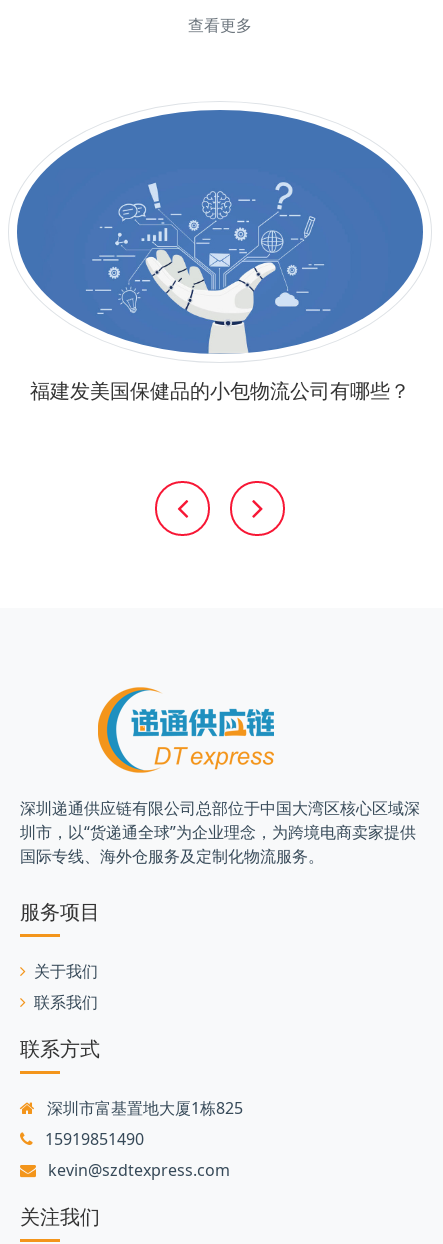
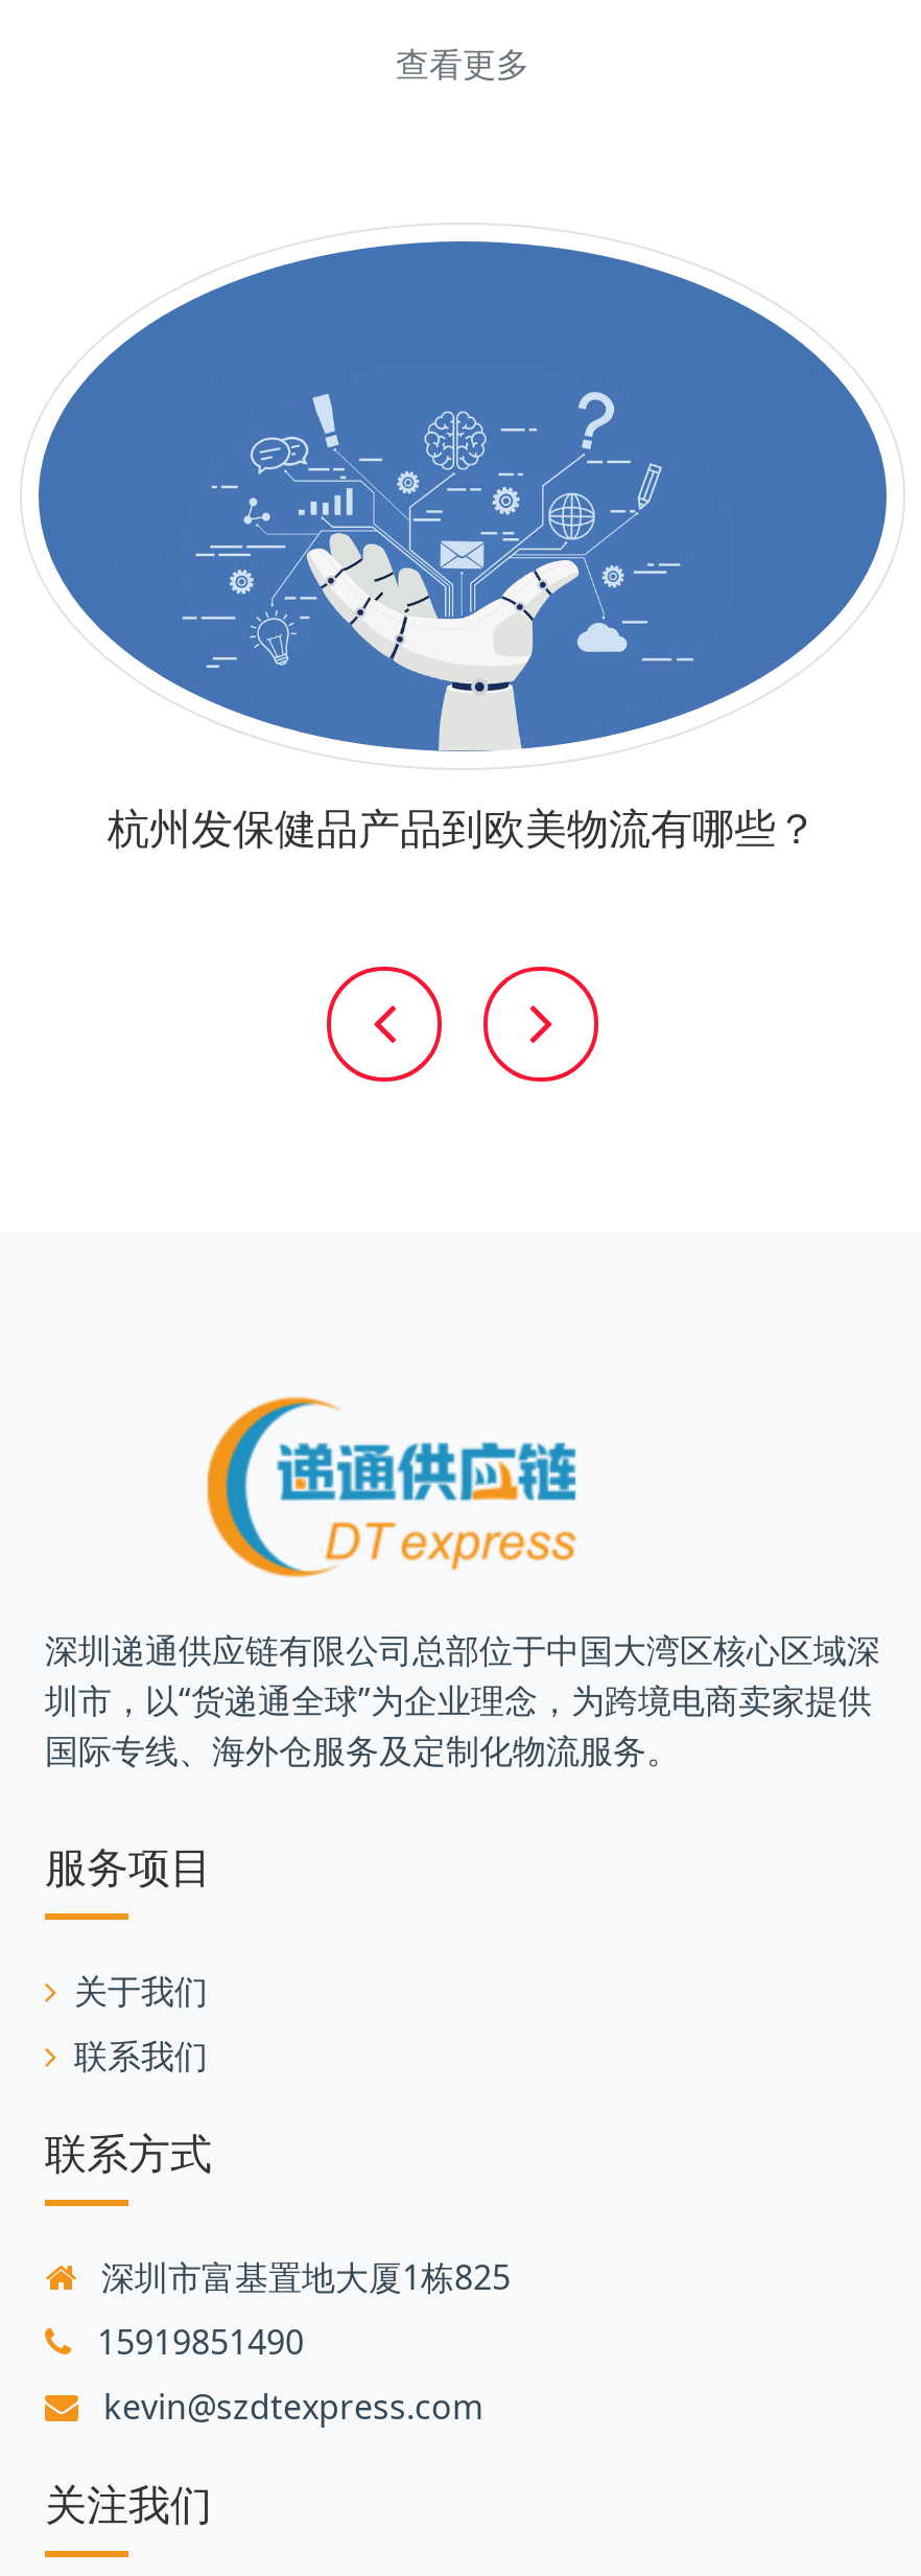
- 福建发美国保健品的小包物流公司有哪些？
+ 杭州发保健品产品到欧美物流有哪些？
